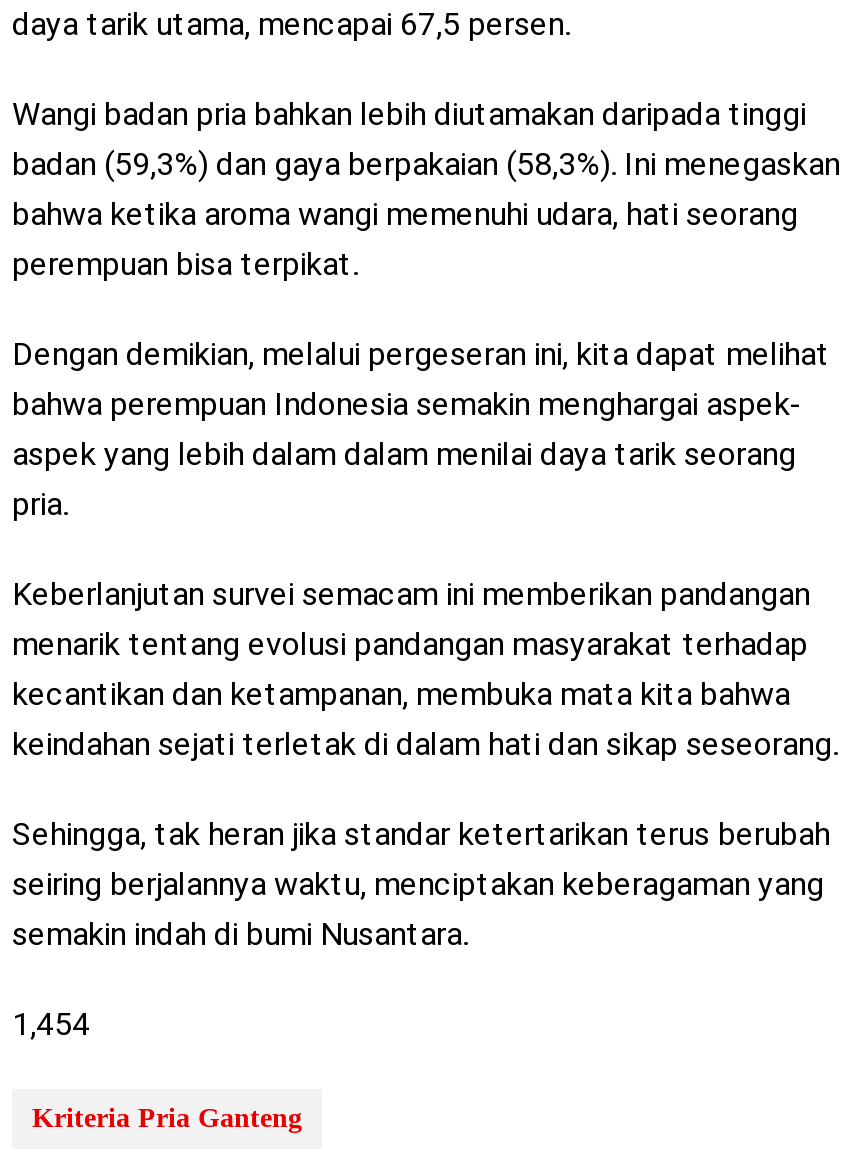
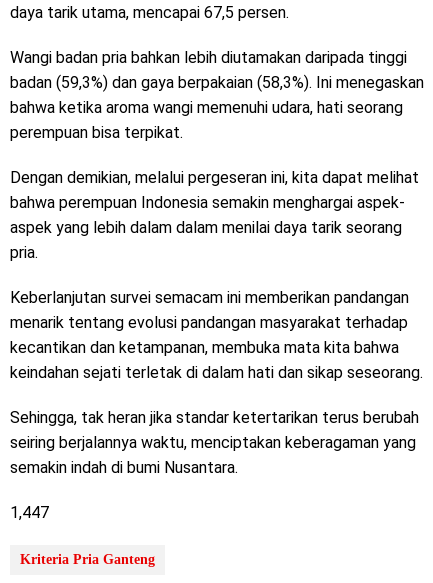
- 1,454
+ 1,447
